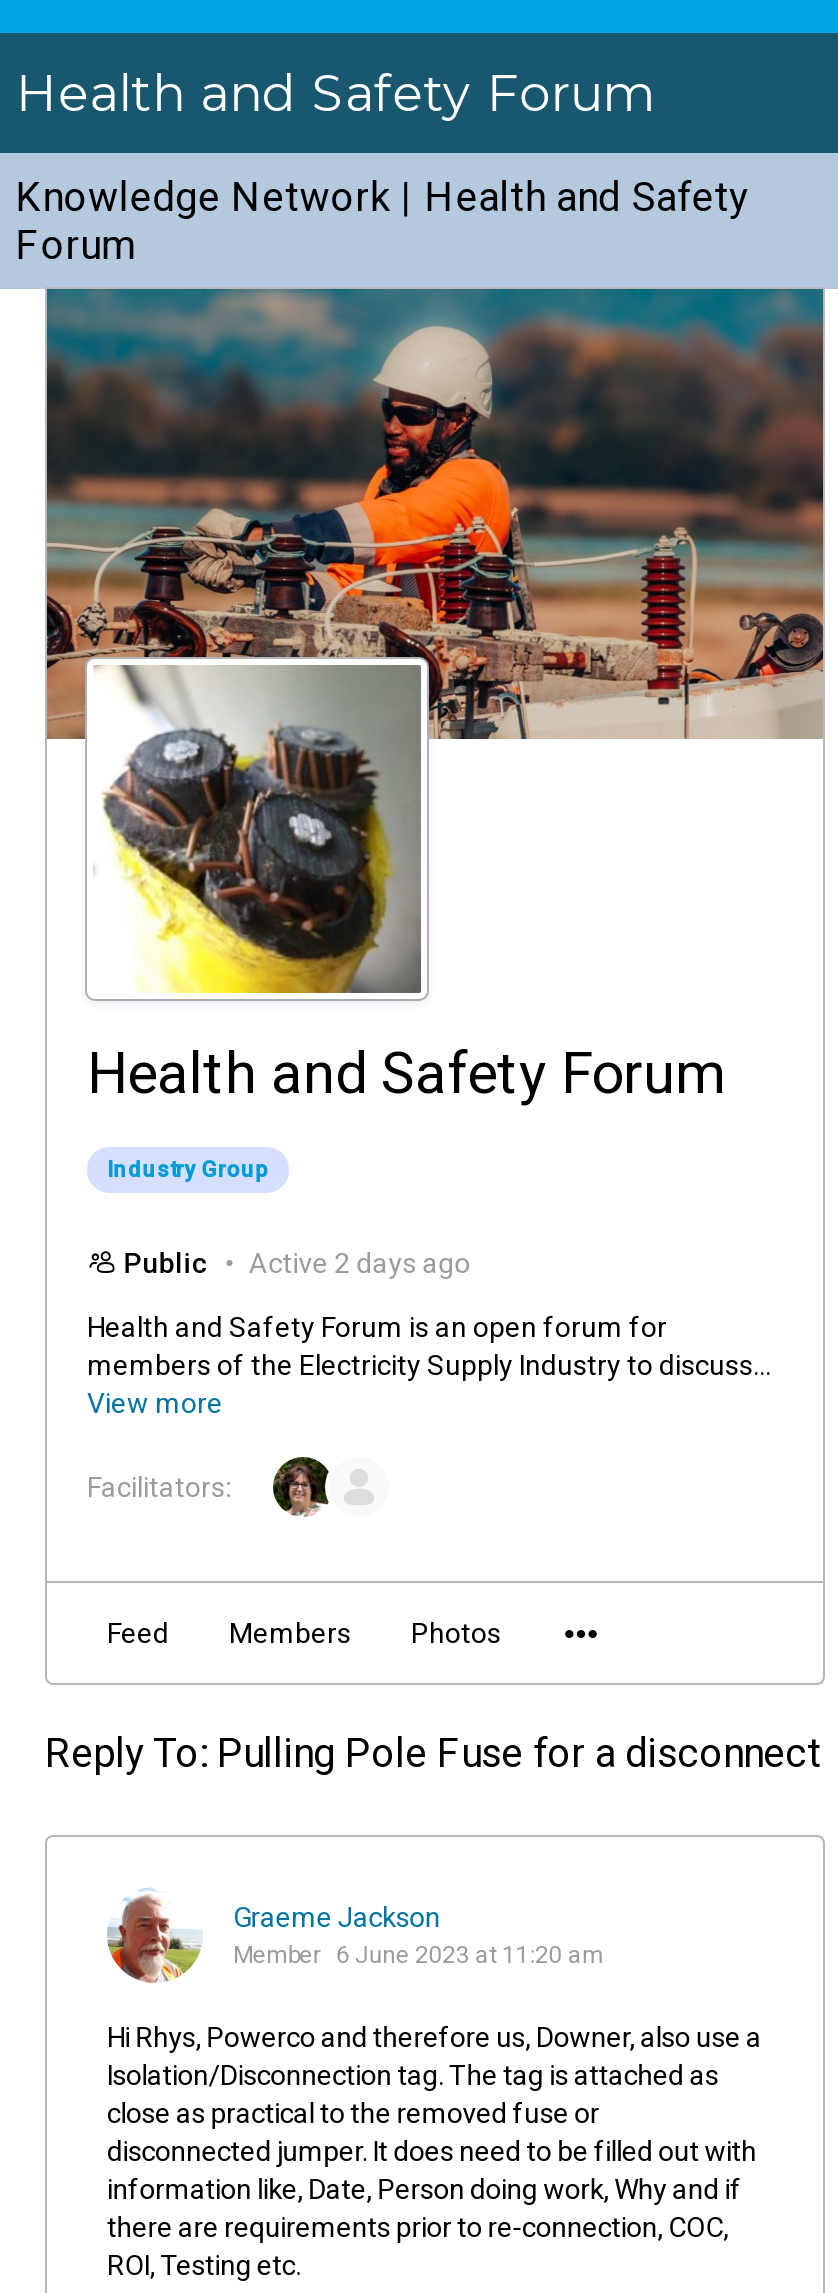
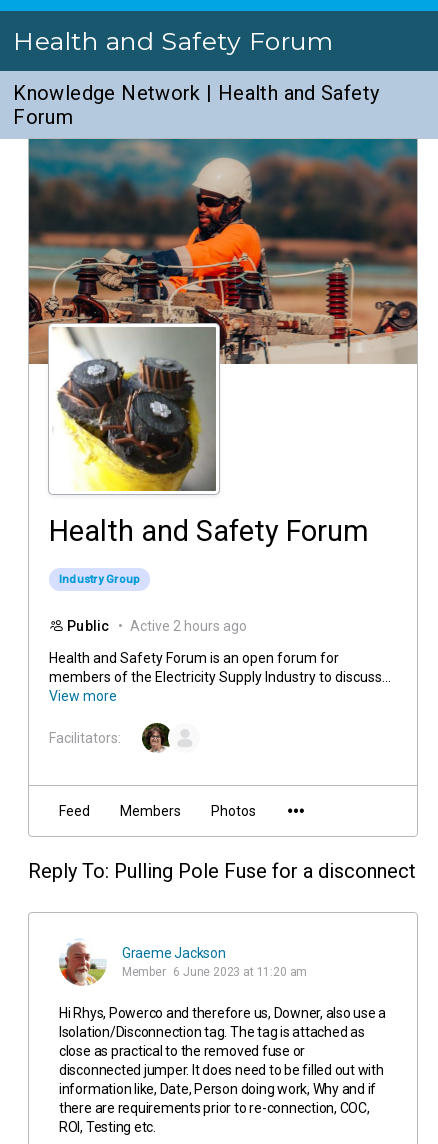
- Active 2 days ago
+ Active 2 hours ago
